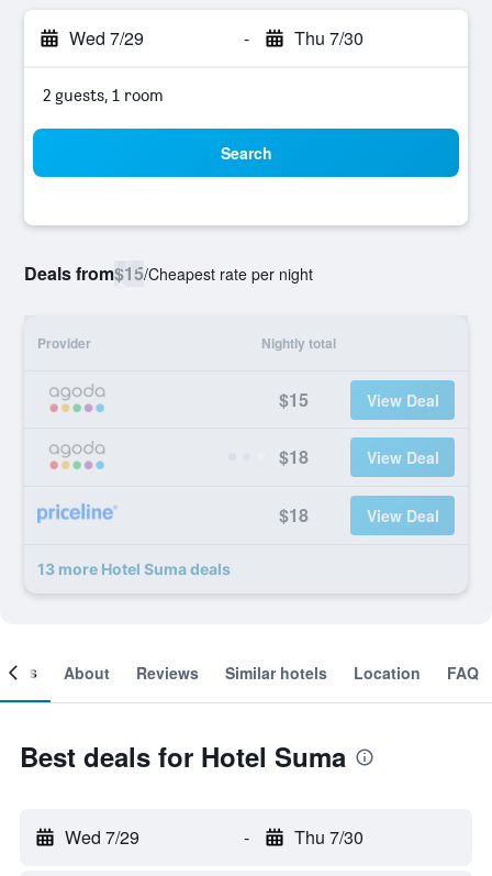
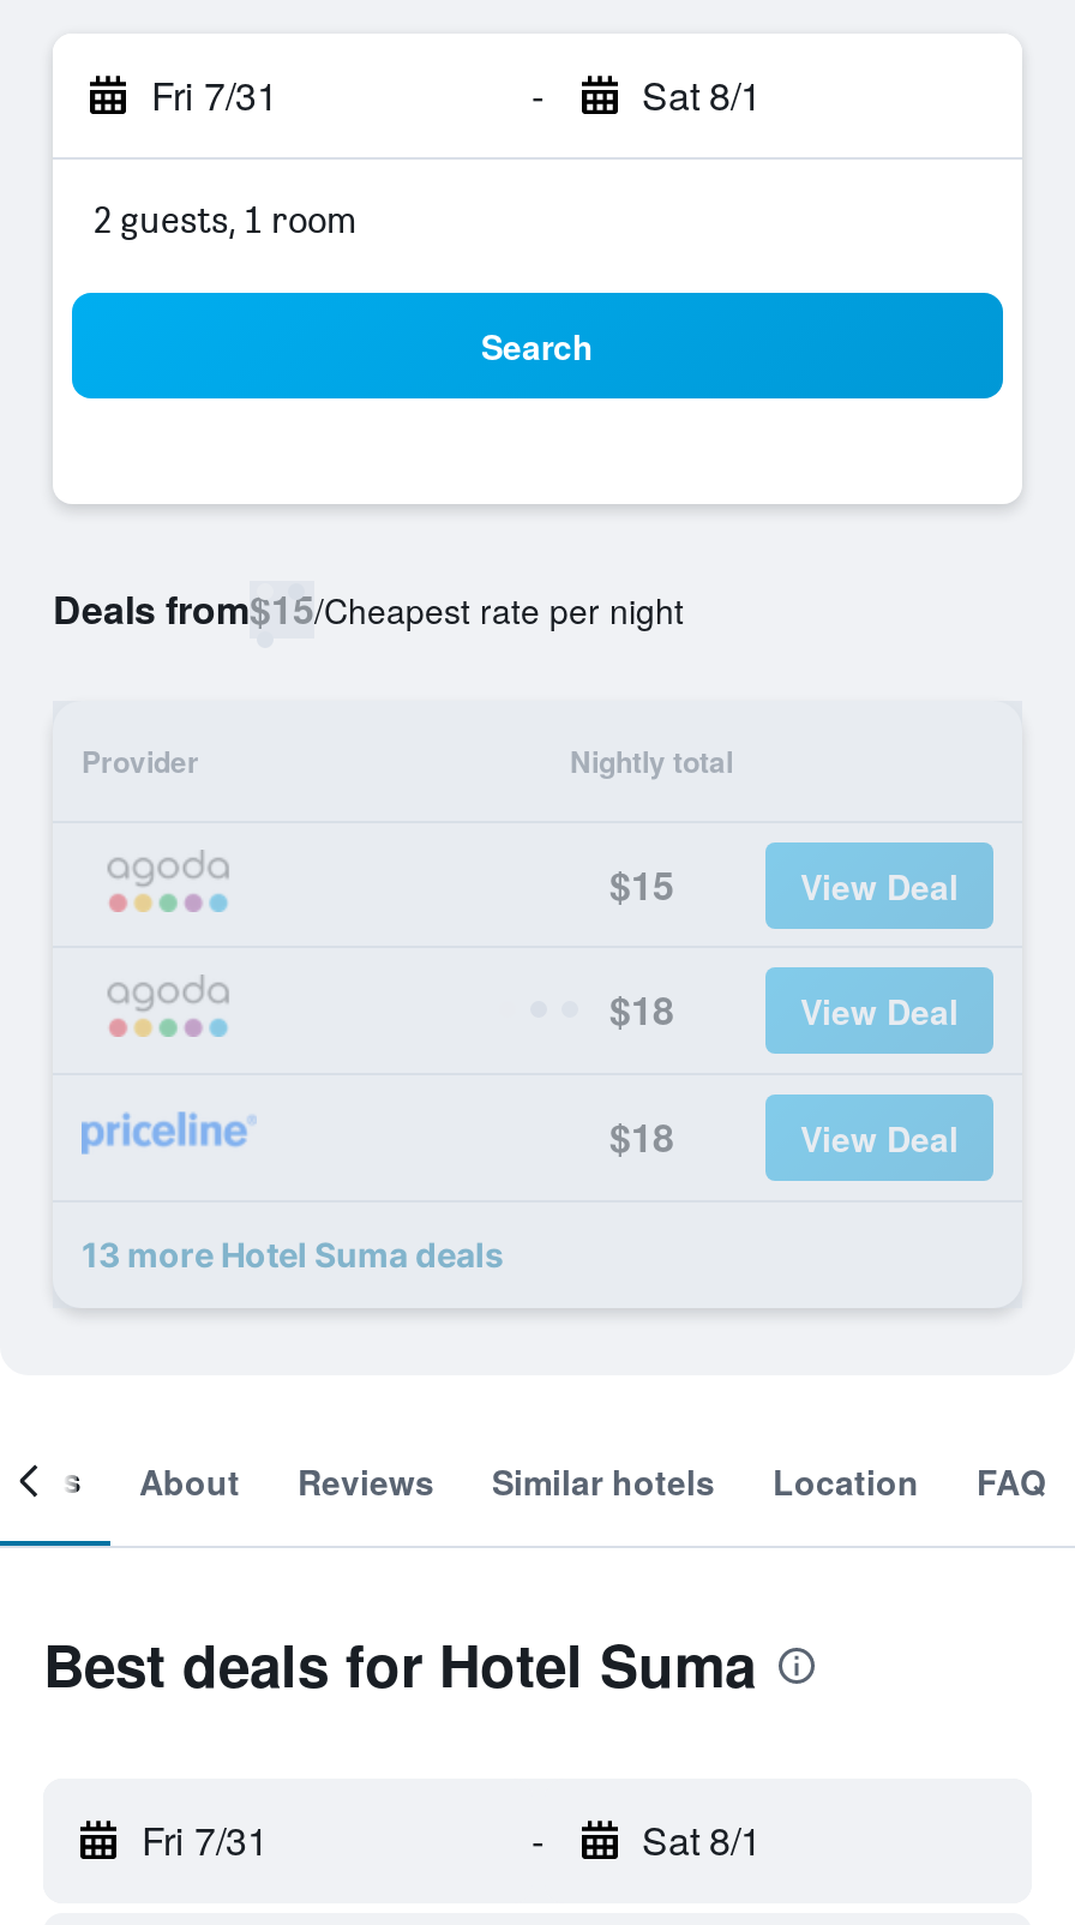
- Wed 7/29
+ Fri 7/31

- Thu 7/30
+ Sat 8/1

- Wed 7/29
+ Fri 7/31

- Thu 7/30
+ Sat 8/1
